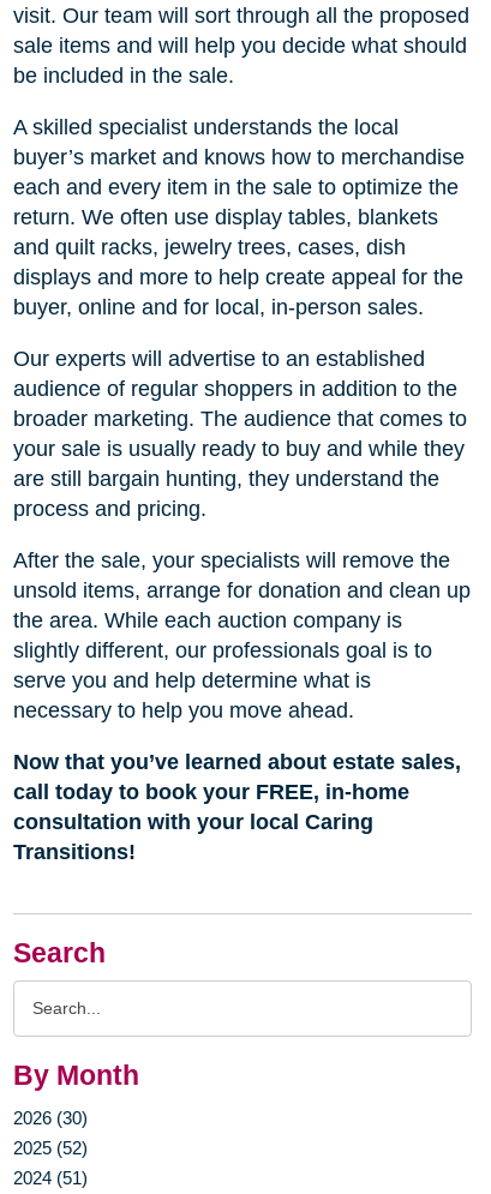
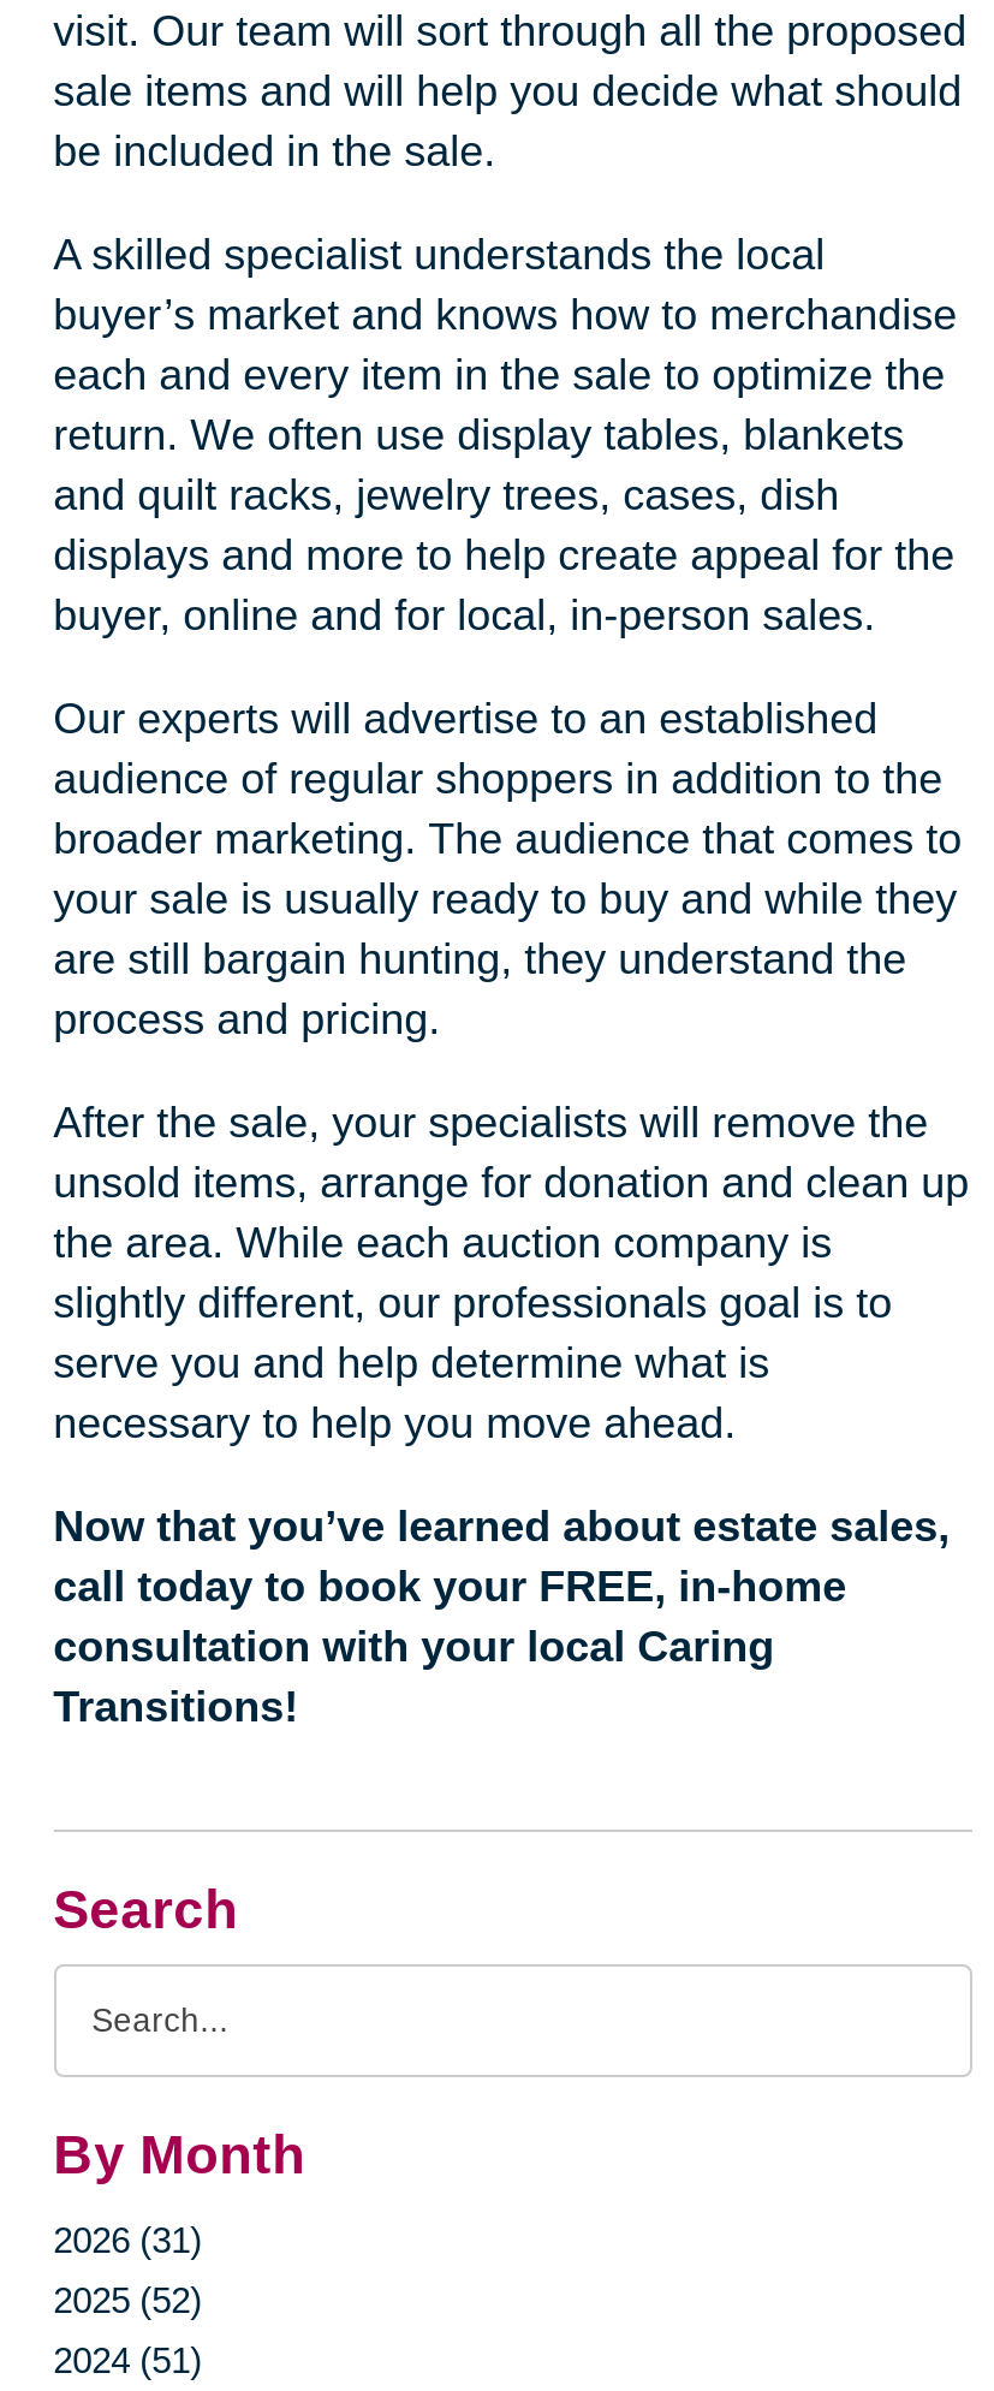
- 2026 (30)
+ 2026 (31)
